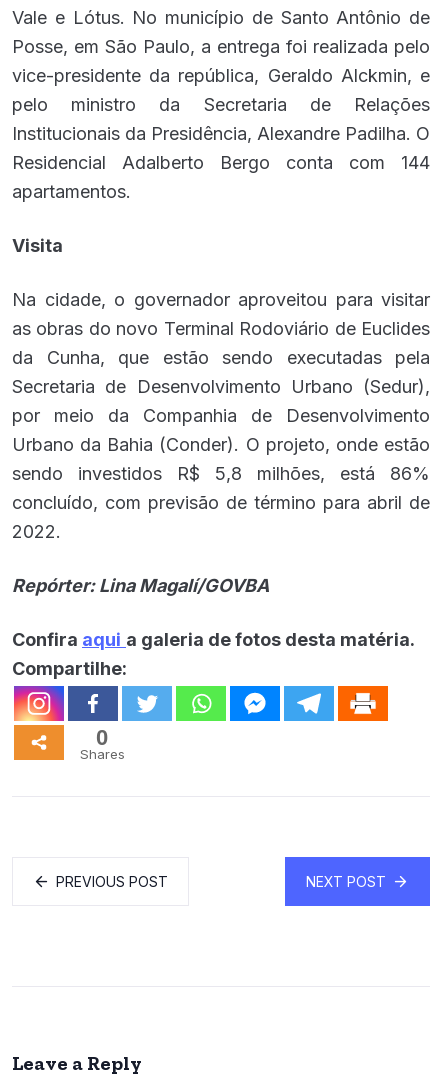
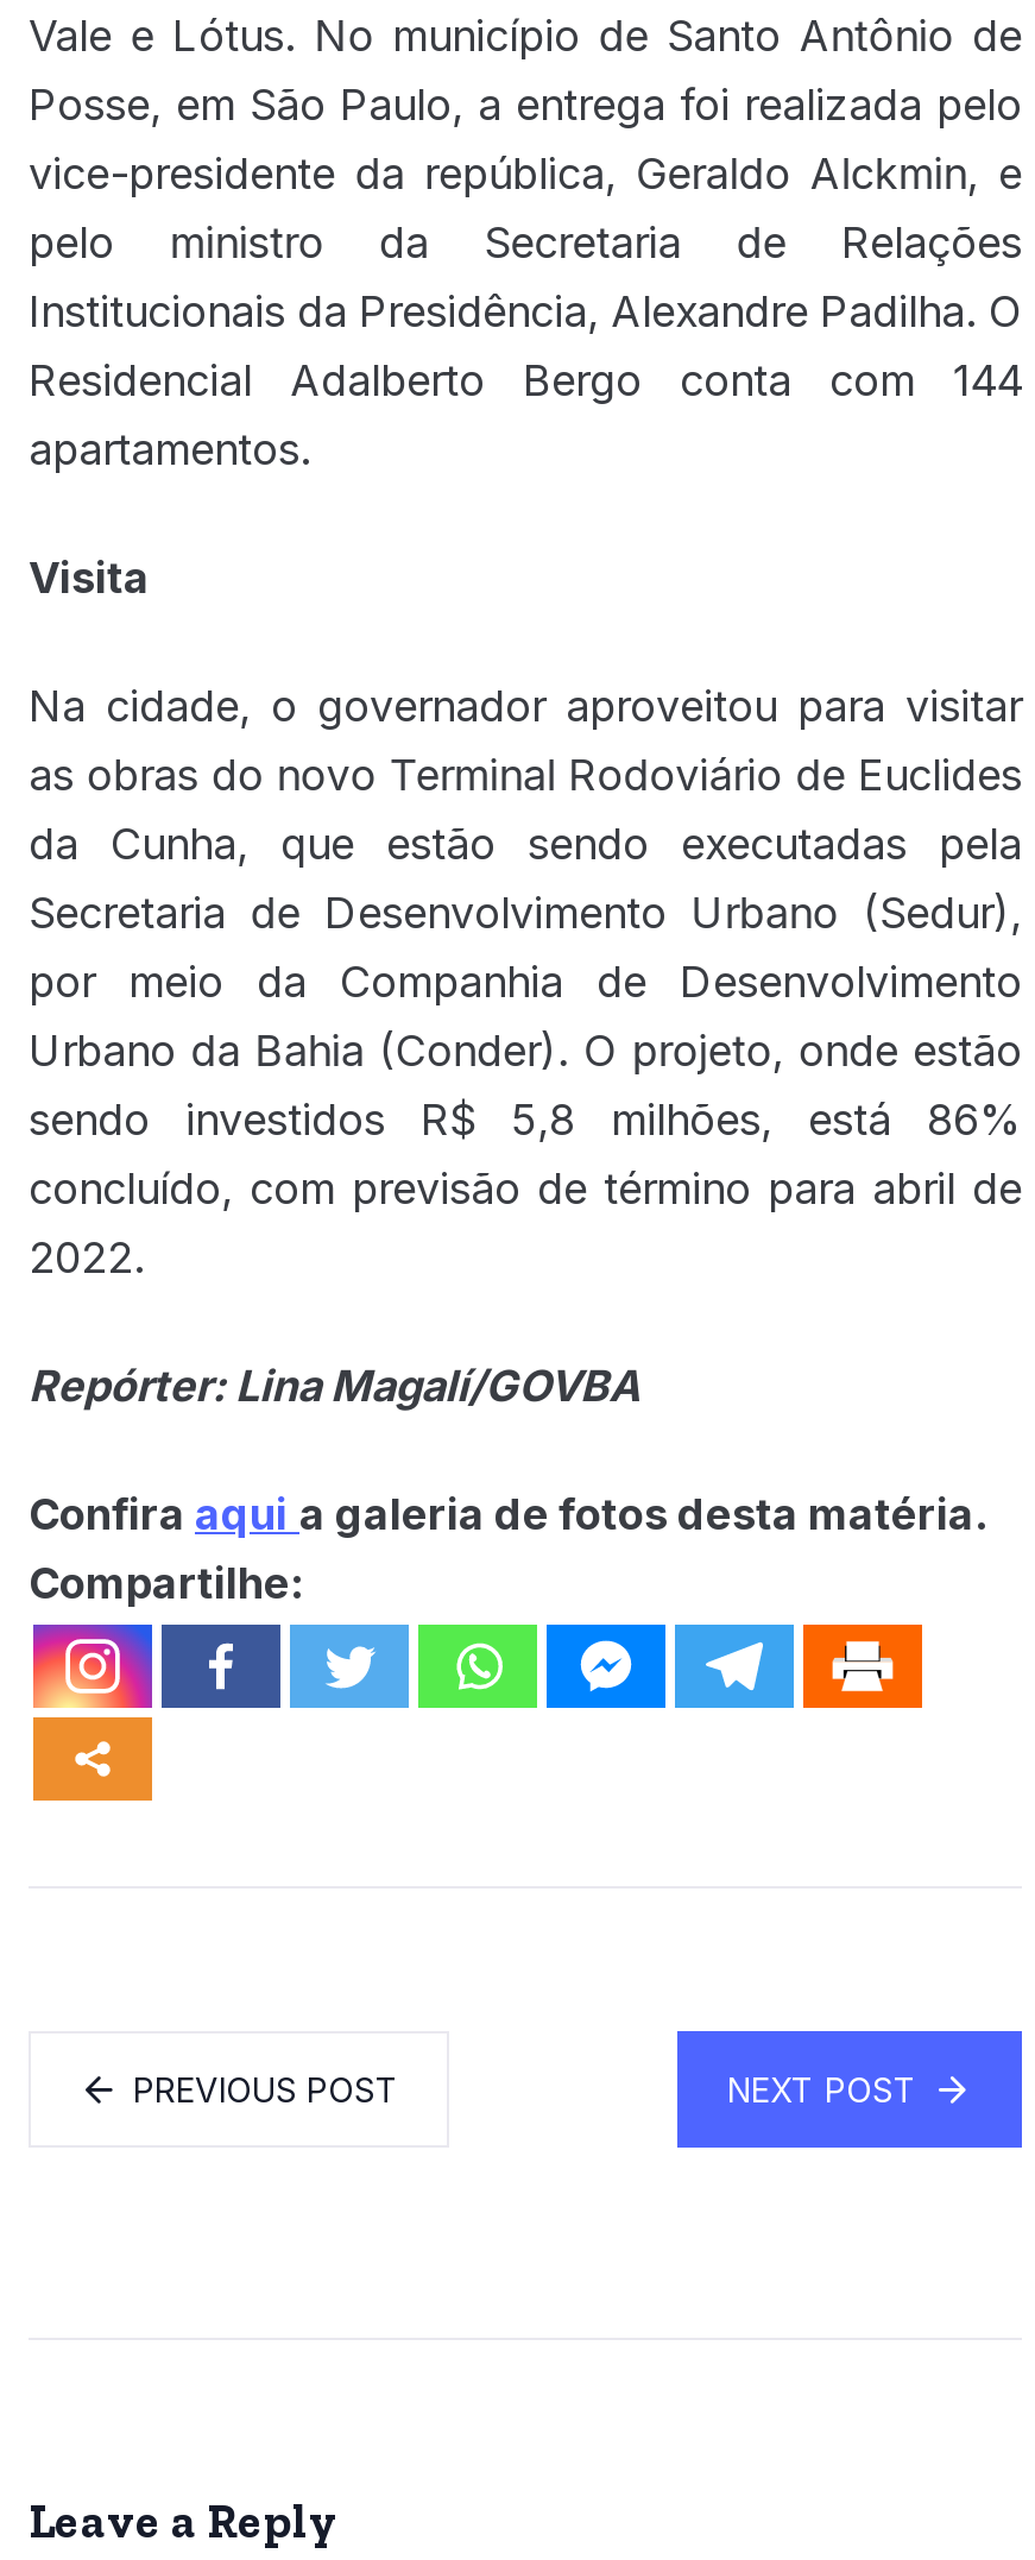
- 0
- Shares
